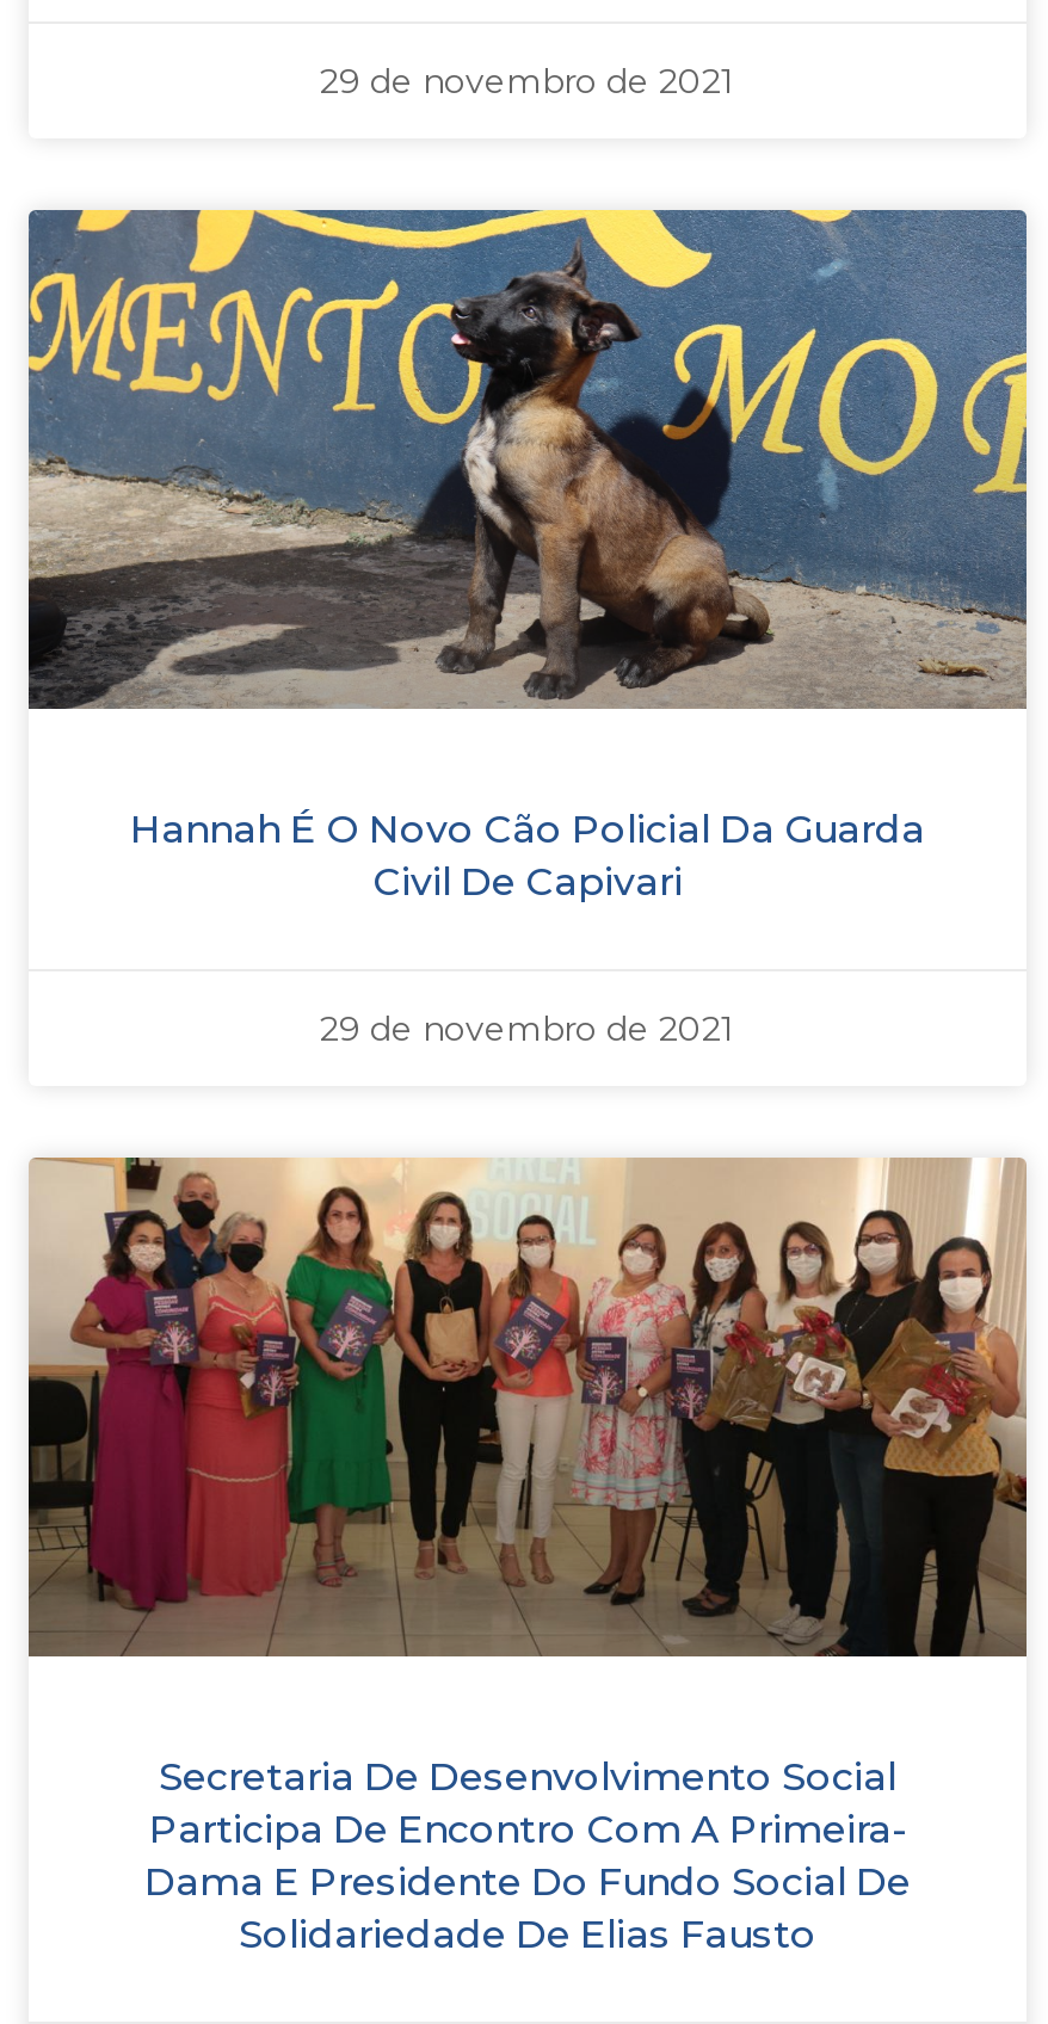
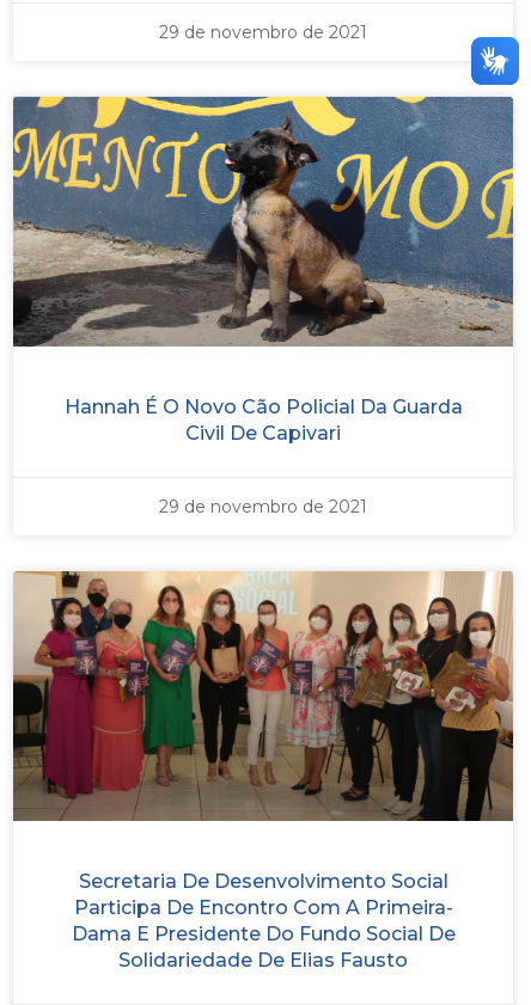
+ [image]
